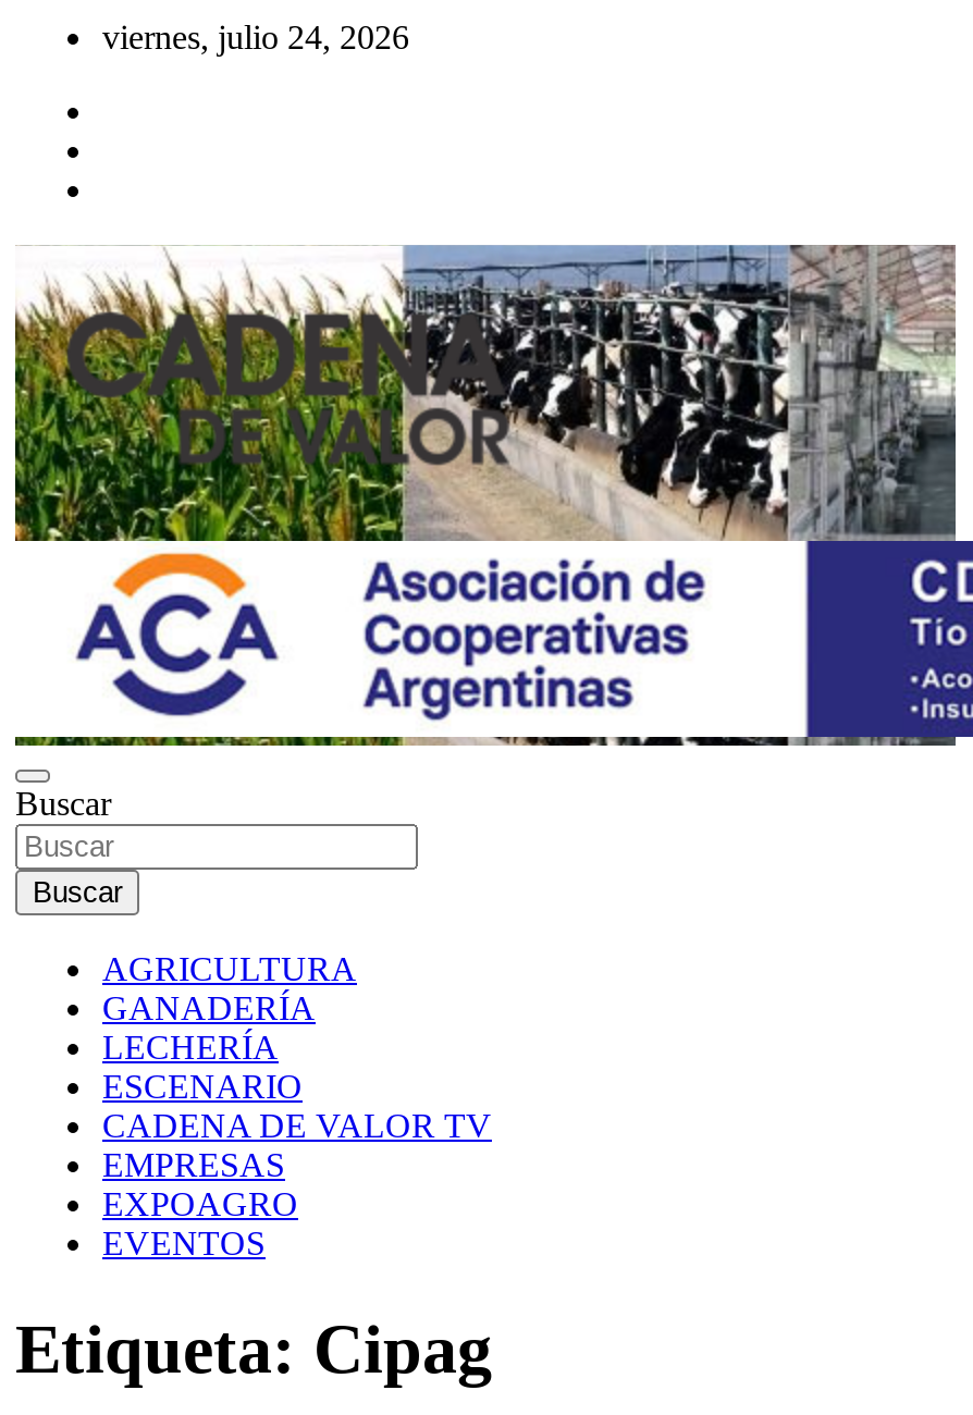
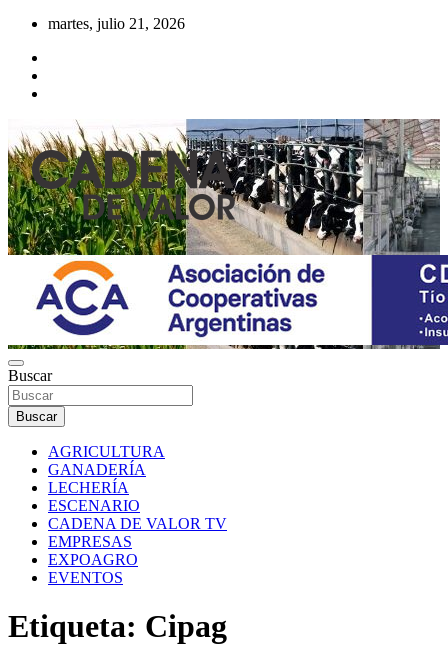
- viernes, julio 24, 2026
+ martes, julio 21, 2026
